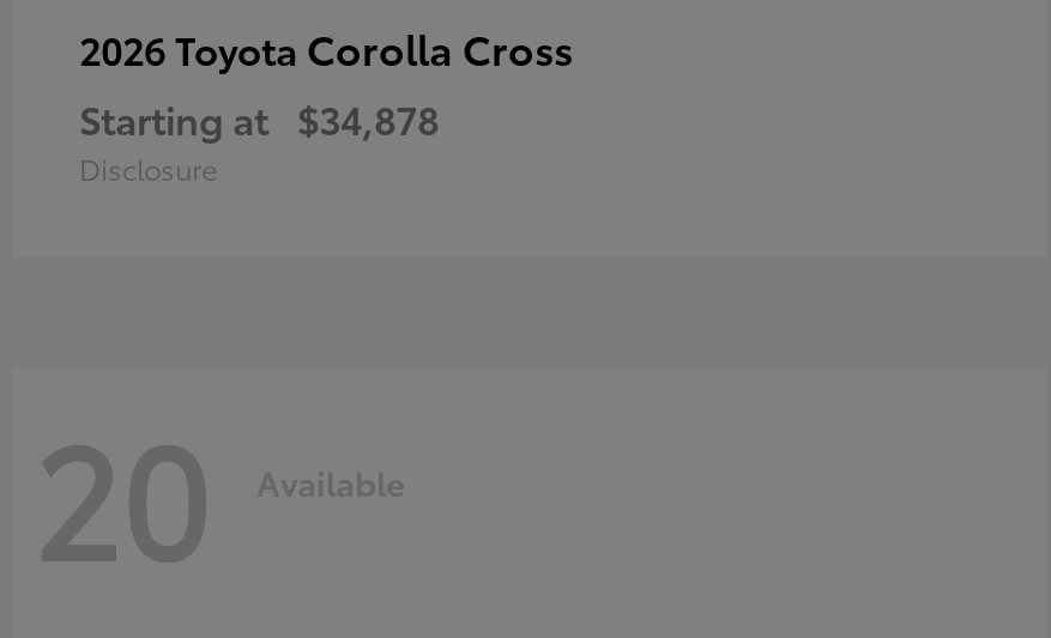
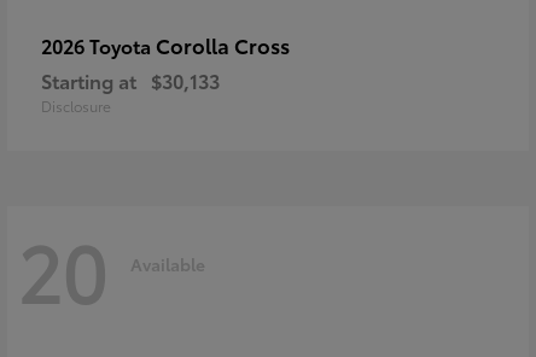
- Starting at $34,878
+ Starting at $30,133
